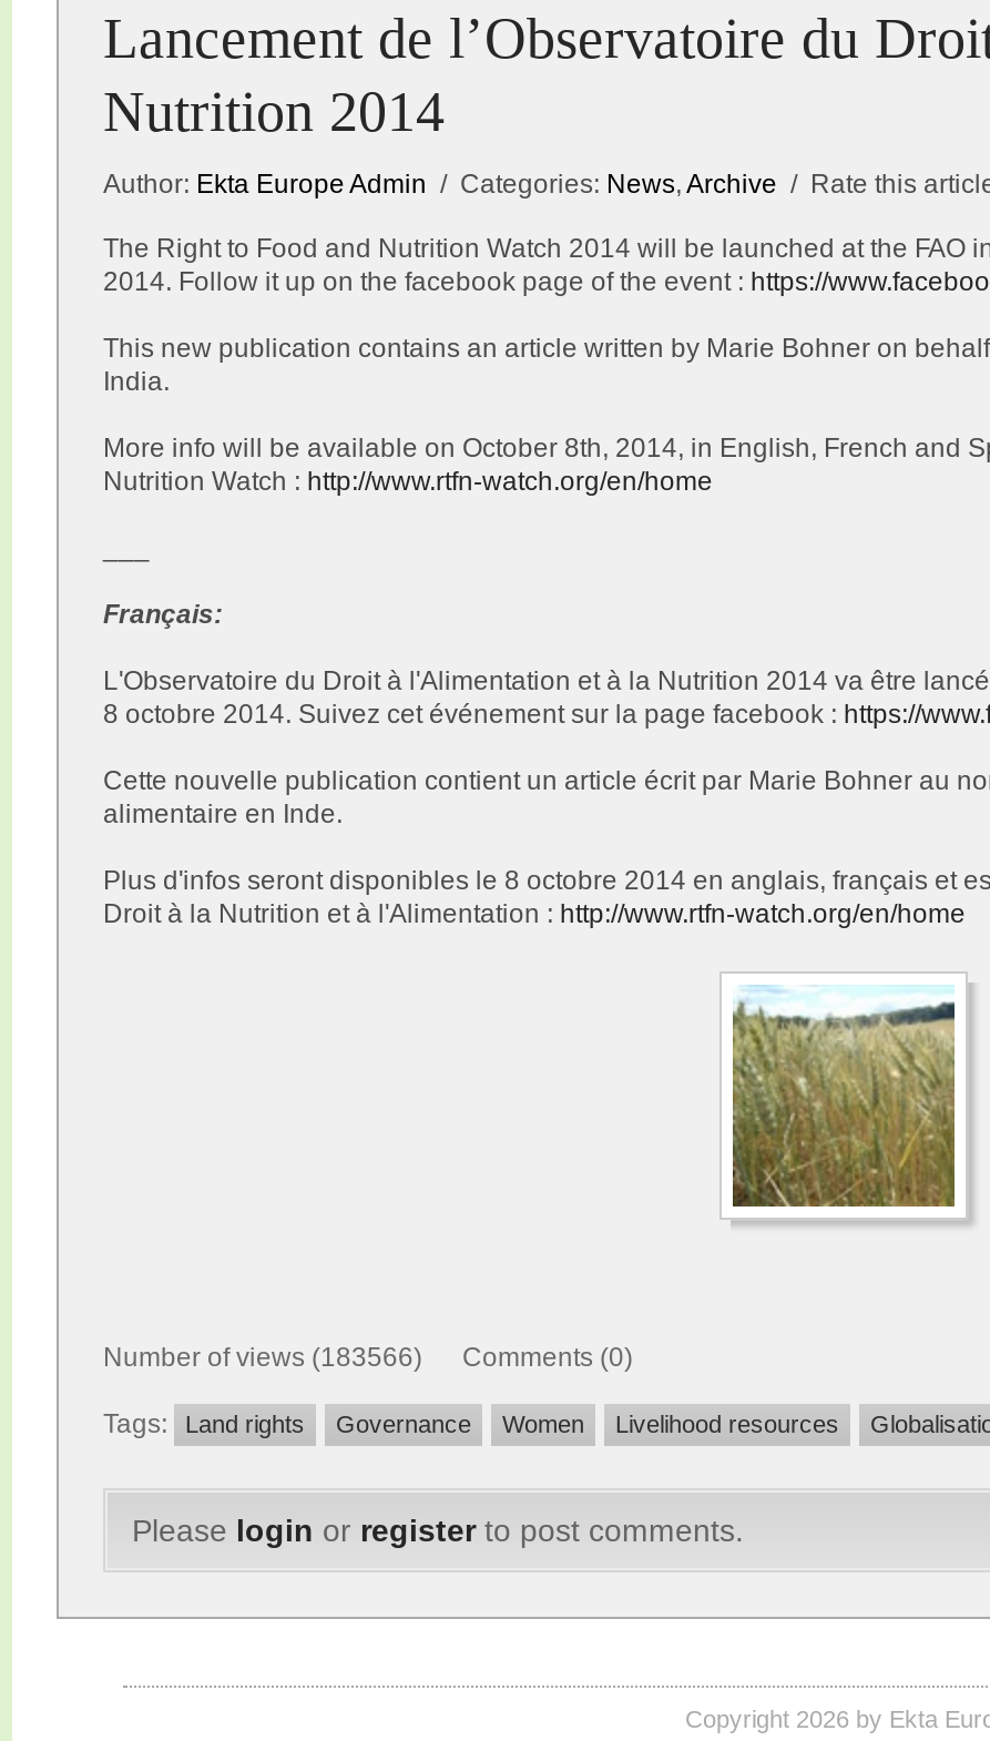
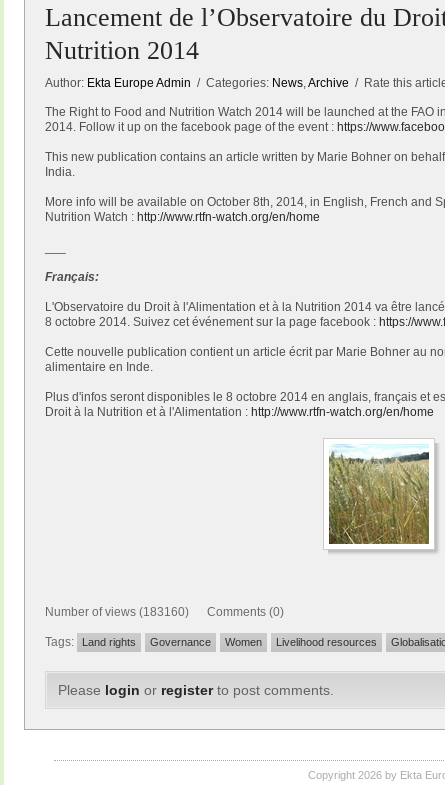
- Number of views (183566) Comments (0)
+ Number of views (183160) Comments (0)
